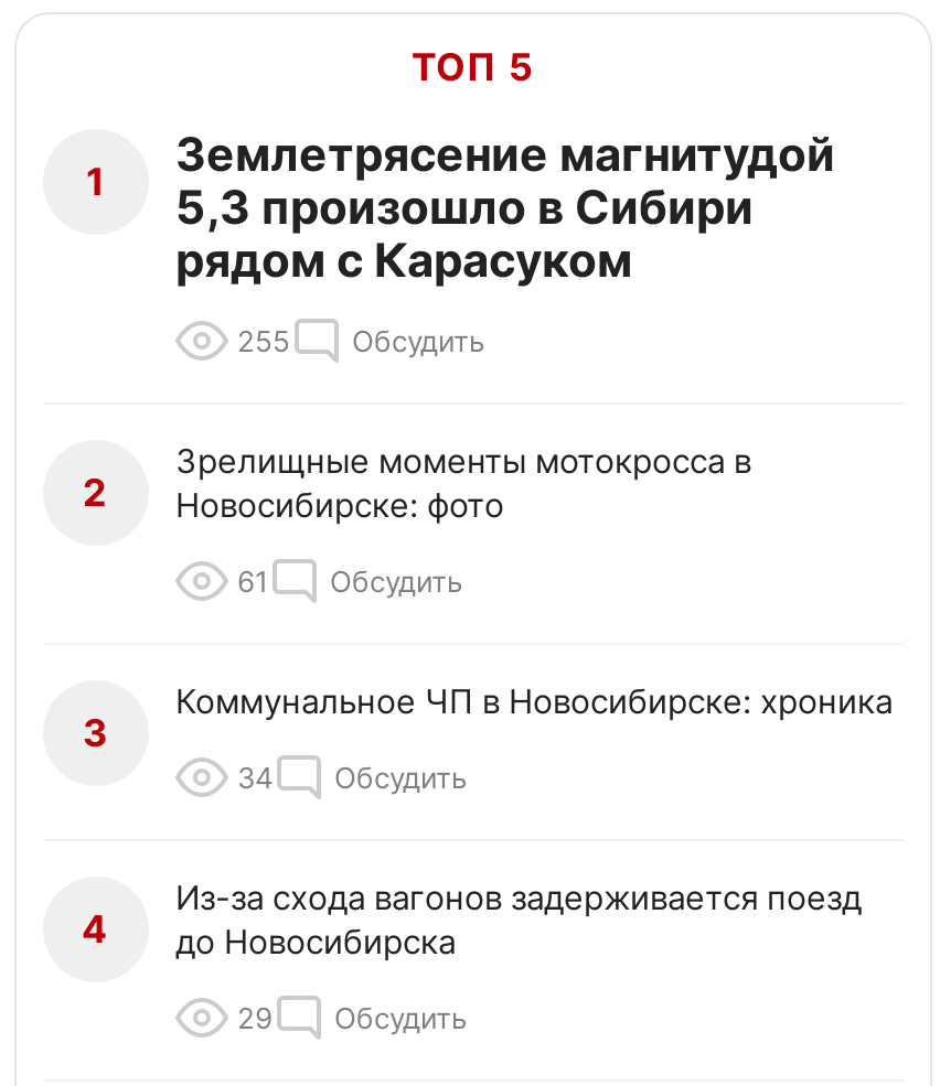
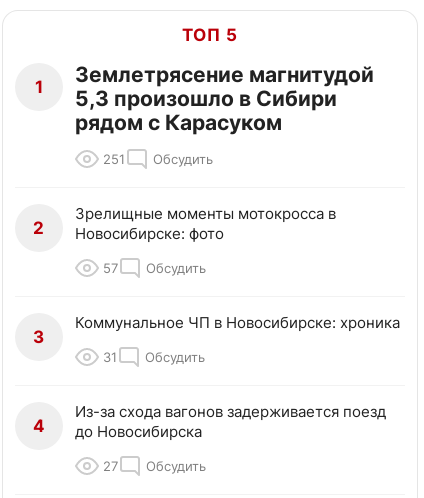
- 255 Обсудить
+ 251 Обсудить

- 61 Обсудить
+ 57 Обсудить

- 34 Обсудить
+ 31 Обсудить

- 29 Обсудить
+ 27 Обсудить
